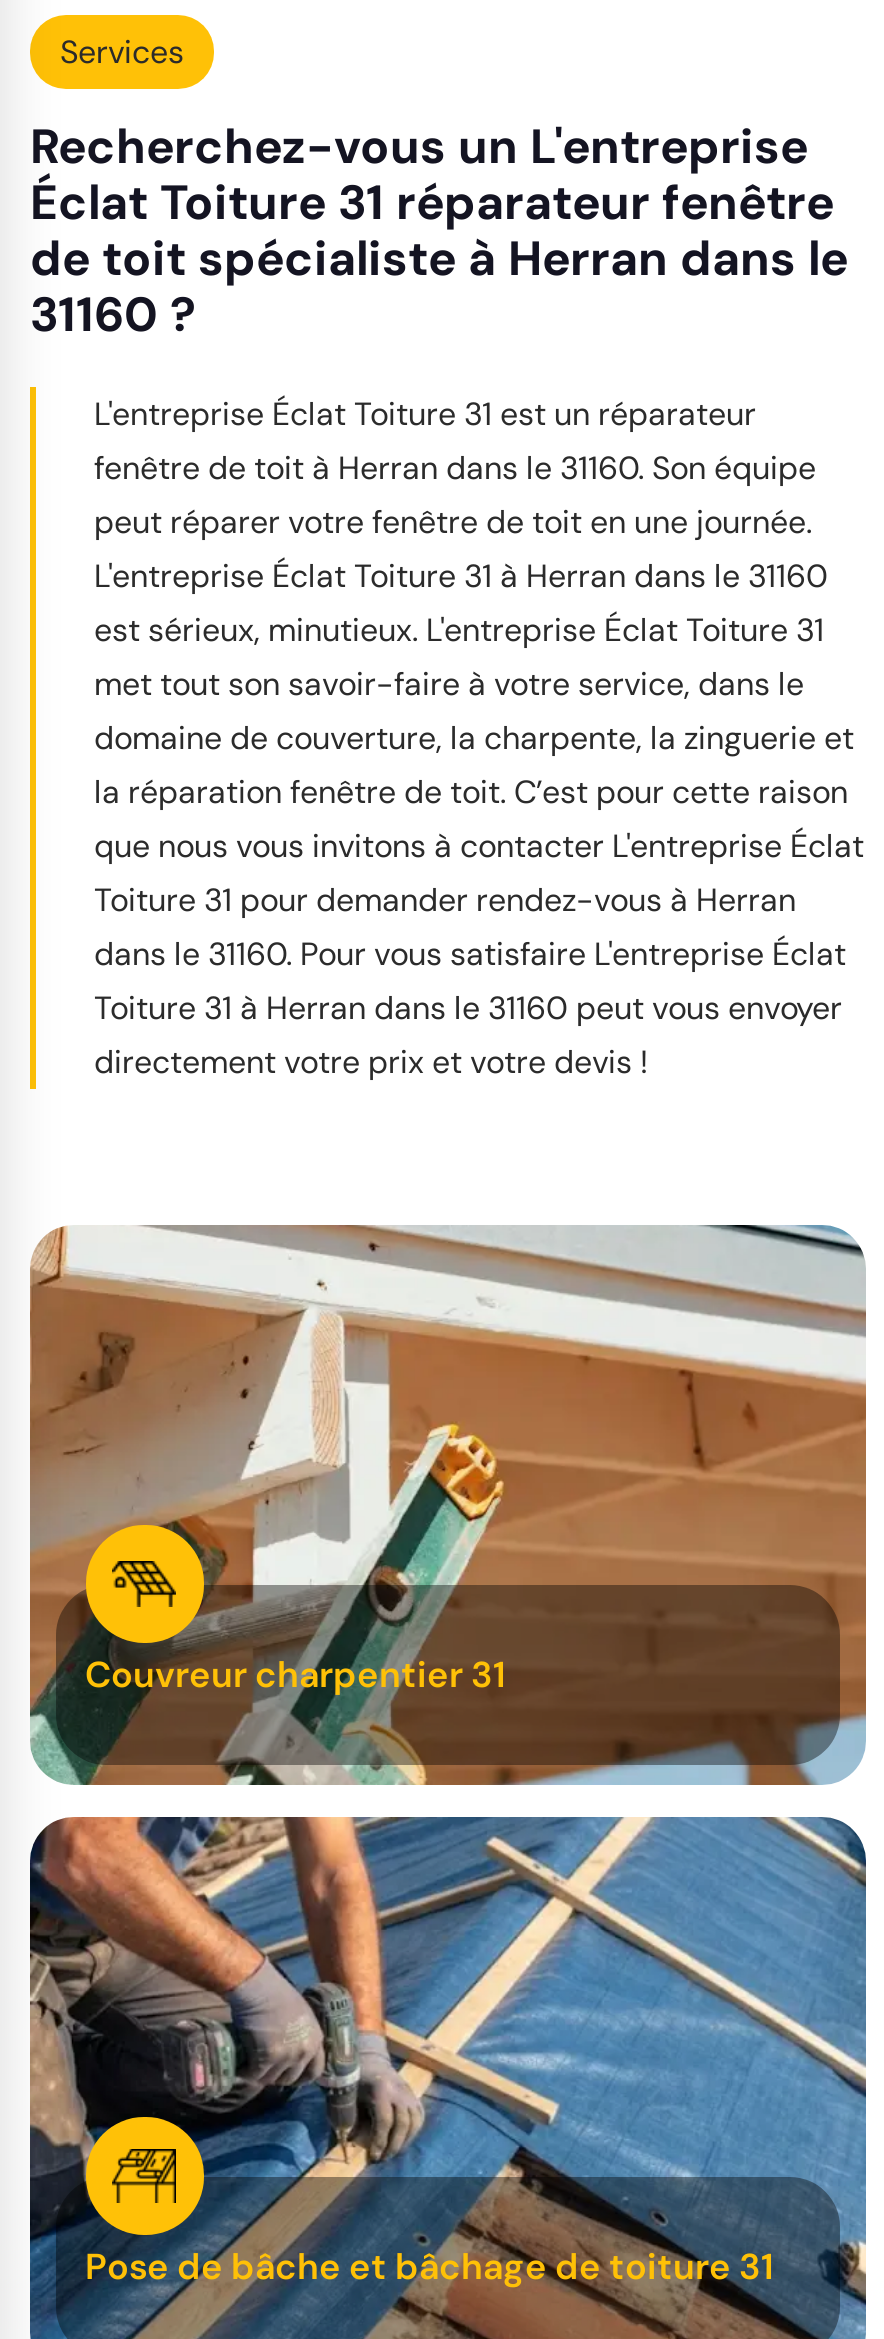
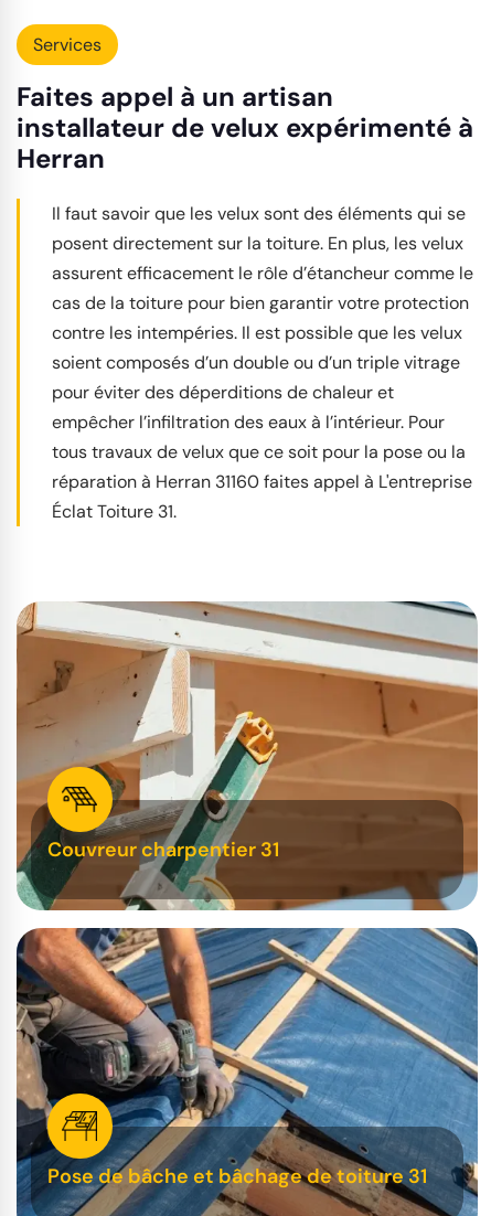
- Recherchez-vous un L'entreprise
- Éclat Toiture 31 réparateur fenêtre
- de toit spécialiste à Herran dans le
- 31160 ?
+ Faites appel à un artisan
+ installateur de velux expérimenté à
+ Herran

- L'entreprise Éclat Toiture 31 est un réparateur
- fenêtre de toit à Herran dans le 31160. Son équipe
- peut réparer votre fenêtre de toit en une journée.
- L'entreprise Éclat Toiture 31 à Herran dans le 31160
- est sérieux, minutieux. L'entreprise Éclat Toiture 31
- met tout son savoir-faire à votre service, dans le
- domaine de couverture, la charpente, la zinguerie et
- la réparation fenêtre de toit. C’est pour cette raison
- que nous vous invitons à contacter L'entreprise Éclat
- Toiture 31 pour demander rendez-vous à Herran
- dans le 31160. Pour vous satisfaire L'entreprise Éclat
- Toiture 31 à Herran dans le 31160 peut vous envoyer
- directement votre prix et votre devis !
+ Il faut savoir que les velux sont des éléments qui se
+ posent directement sur la toiture. En plus, les velux
+ assurent efficacement le rôle d’étancheur comme le
+ cas de la toiture pour bien garantir votre protection
+ contre les intempéries. Il est possible que les velux
+ soient composés d’un double ou d’un triple vitrage
+ pour éviter des déperditions de chaleur et
+ empêcher l’infiltration des eaux à l’intérieur. Pour
+ tous travaux de velux que ce soit pour la pose ou la
+ réparation à Herran 31160 faites appel à L'entreprise
+ Éclat Toiture 31.
